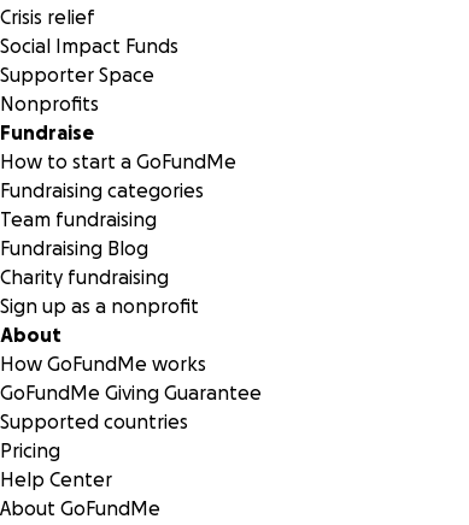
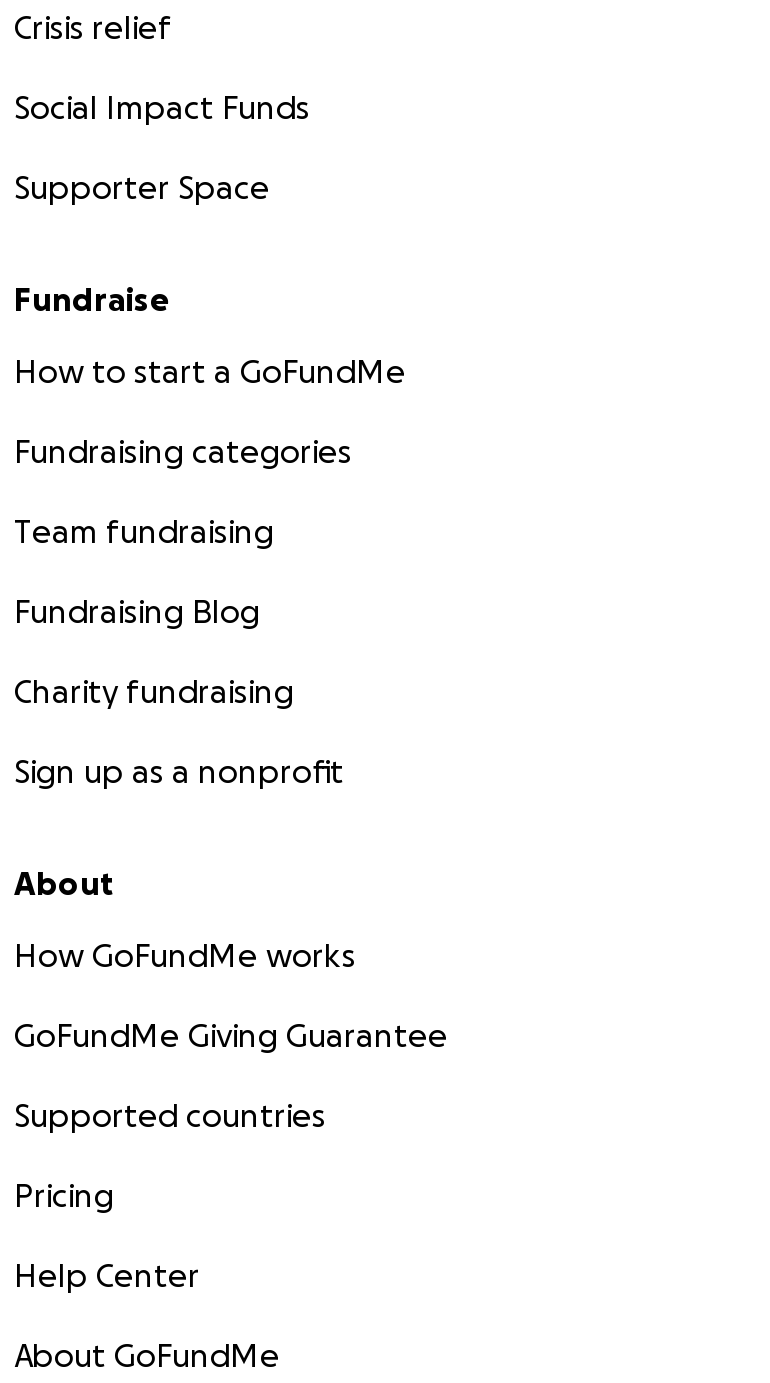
- Nonprofits
